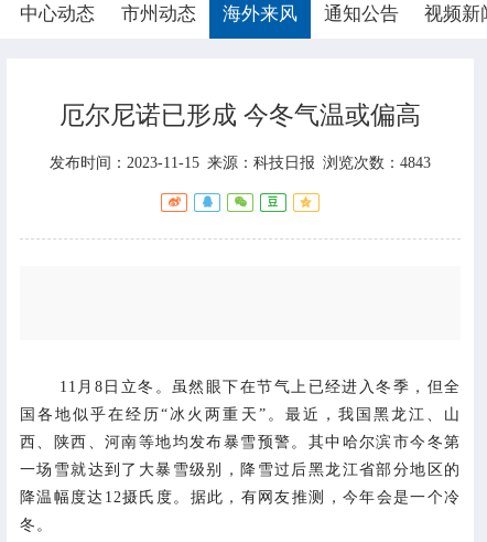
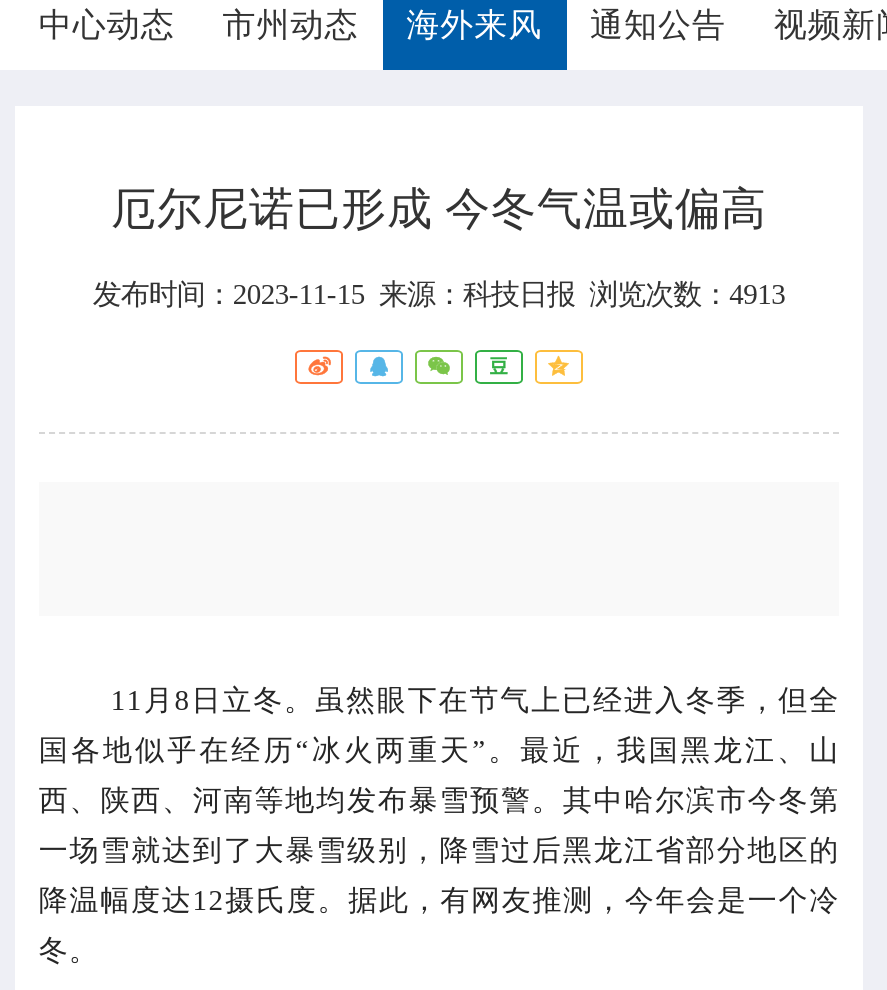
- 发布时间：2023-11-15 来源：科技日报 浏览次数：4843
+ 发布时间：2023-11-15 来源：科技日报 浏览次数：4913
